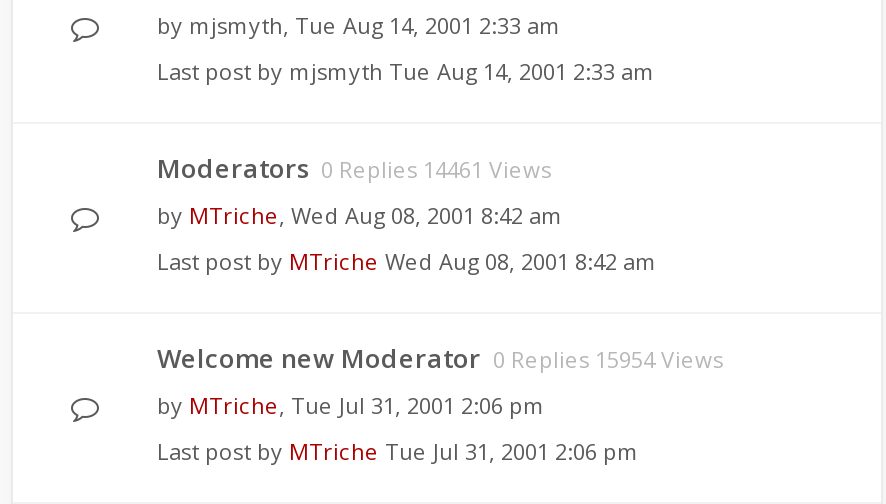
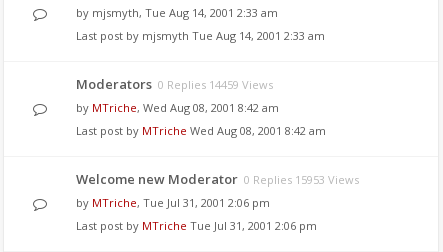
- Moderators 0 Replies 14461 Views
+ Moderators 0 Replies 14459 Views

- Welcome new Moderator 0 Replies 15954 Views
+ Welcome new Moderator 0 Replies 15953 Views
